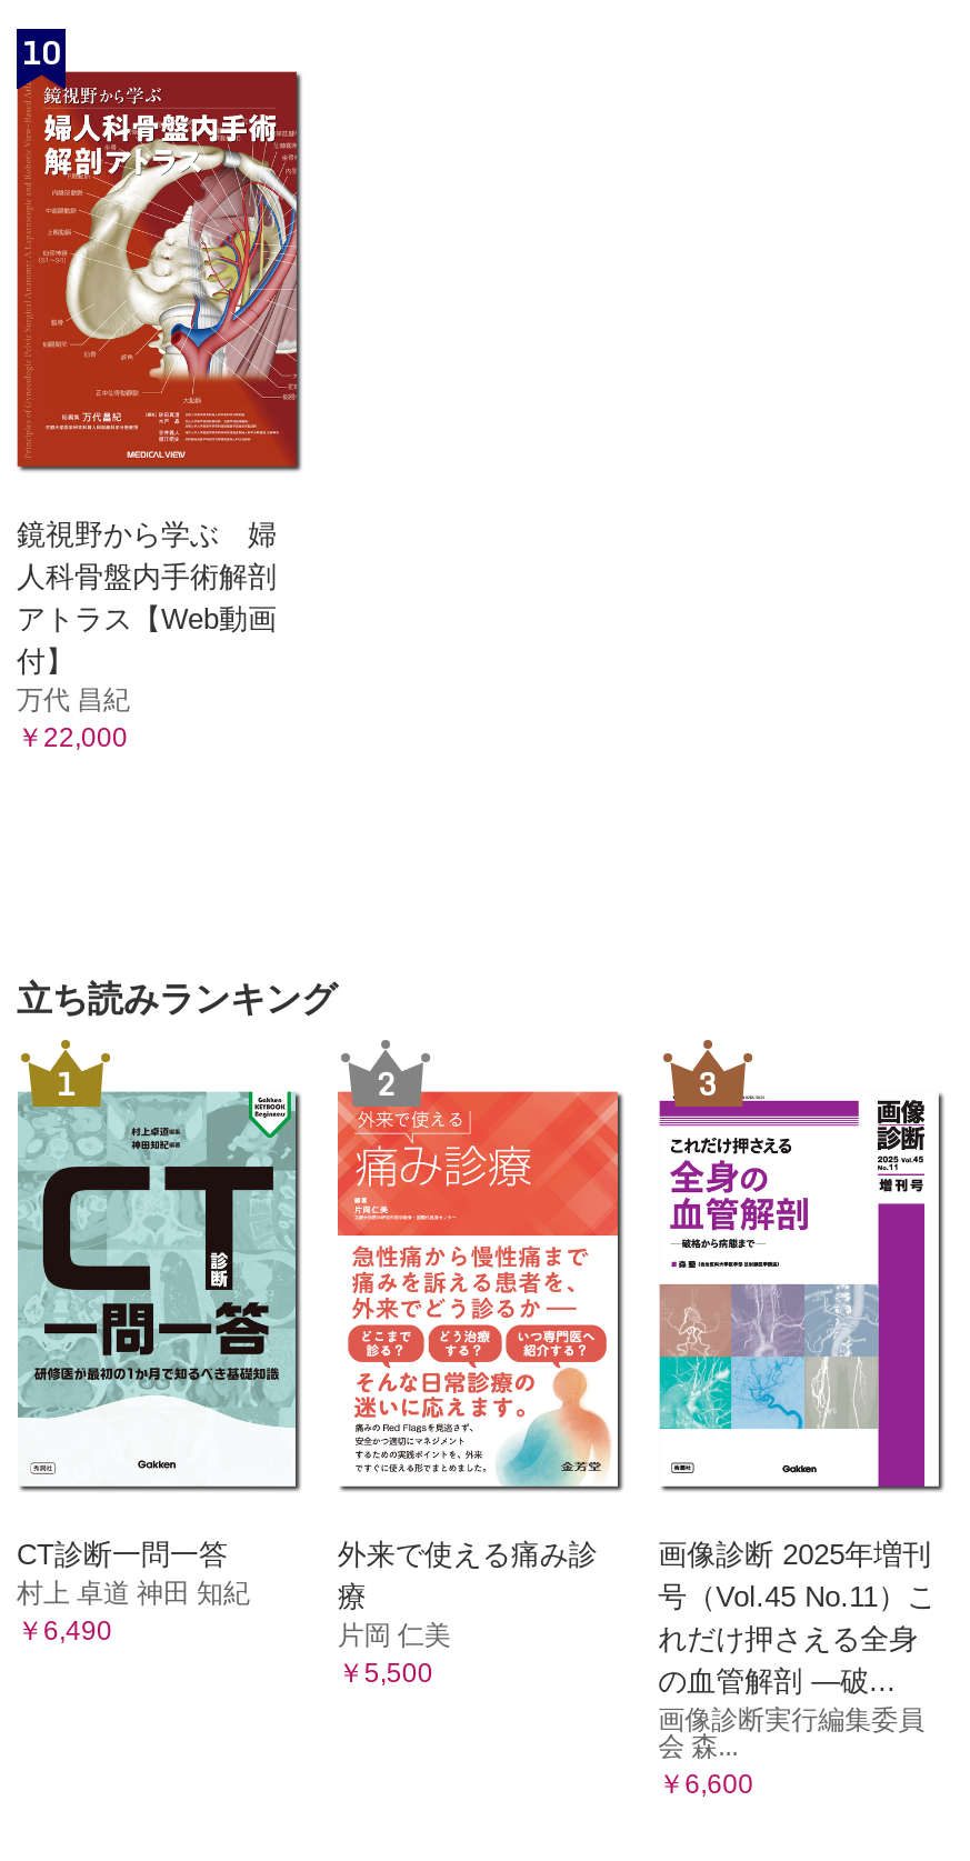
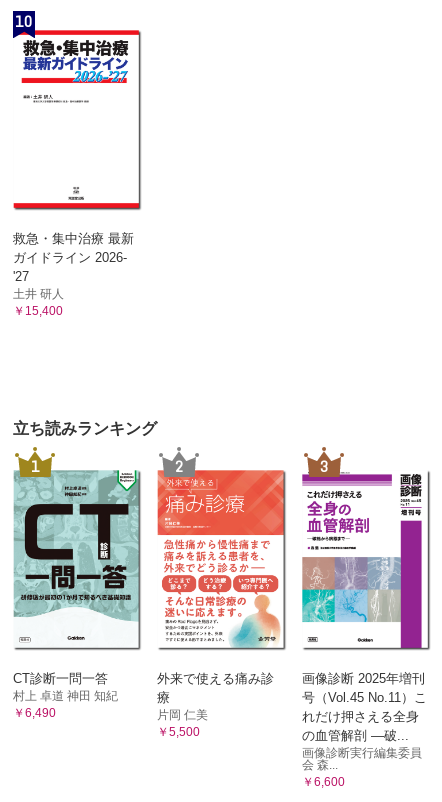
- [image]
- 鏡視野から学ぶ 婦
- 人科骨盤内手術解剖
- アトラス【Web動画
- 付】
- 万代 昌紀
- ￥22,000
+ [image]
+ 救急・集中治療 最新
+ ガイドライン 2026-
+ '27
+ 土井 研人
+ ￥15,400
